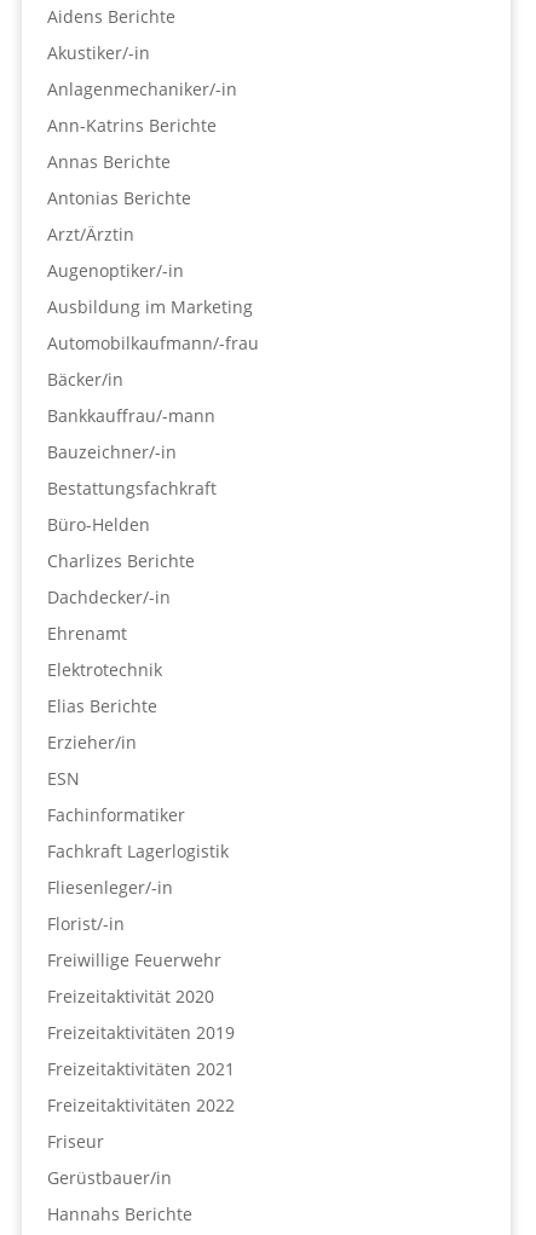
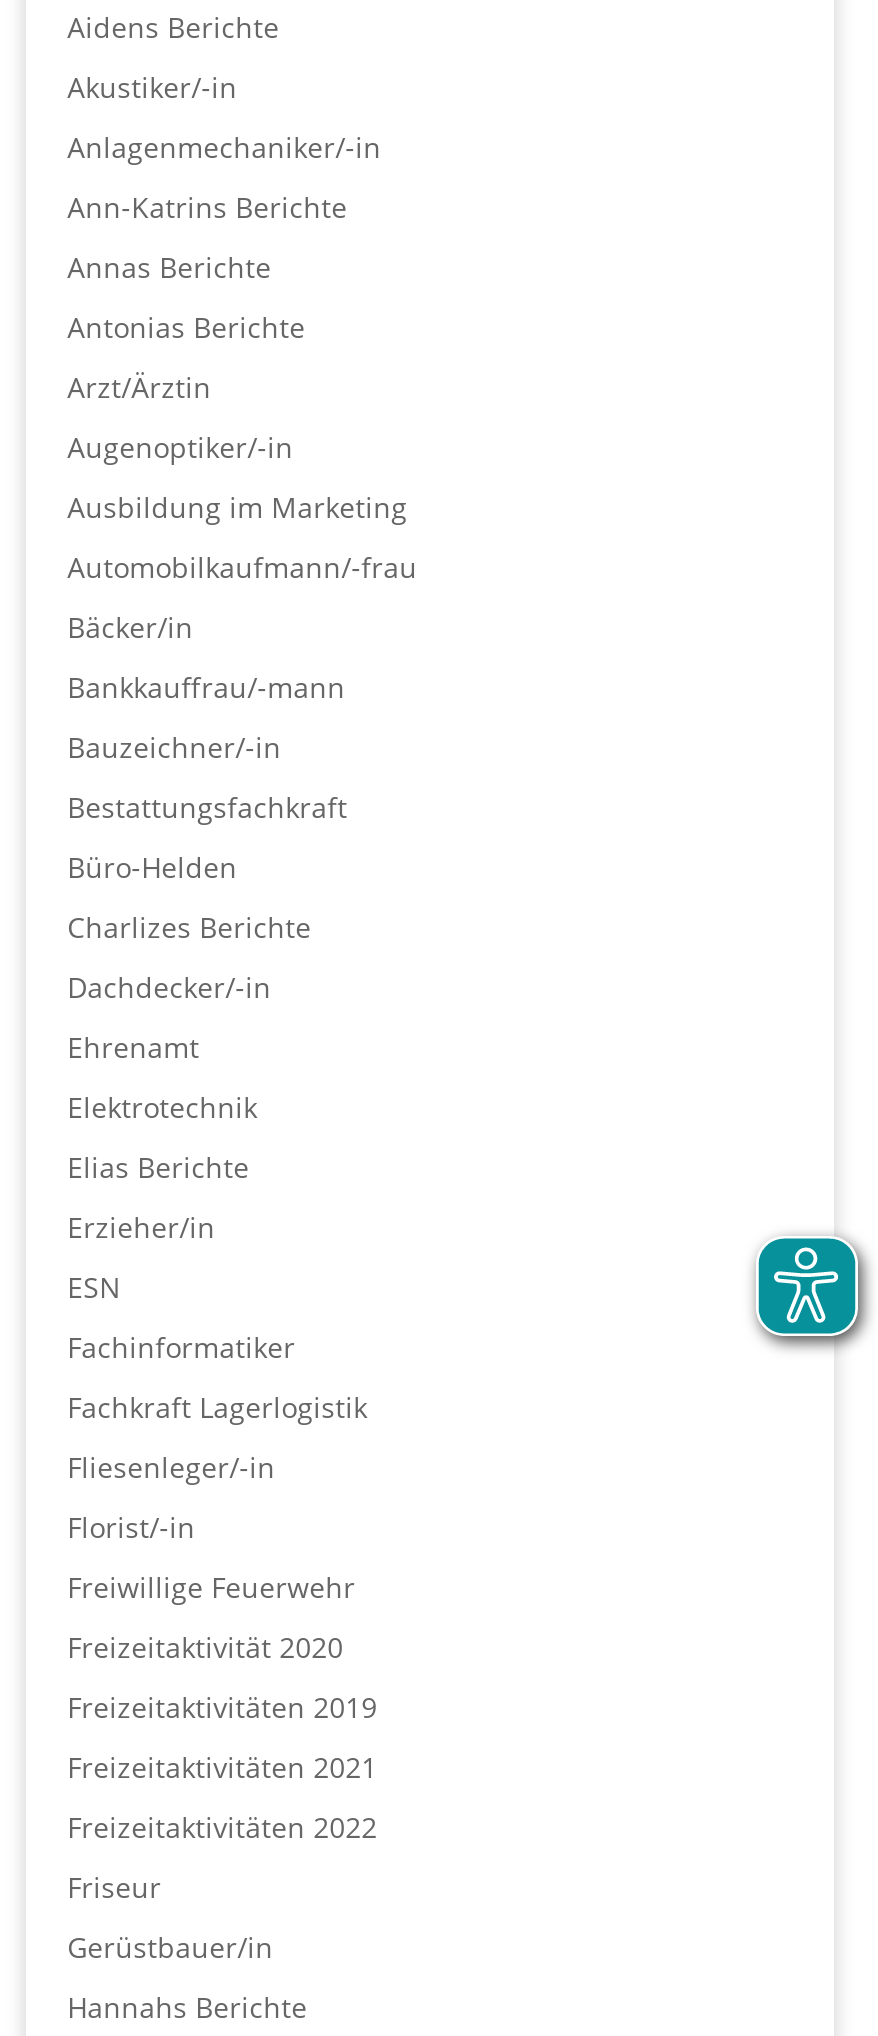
+ [image]
